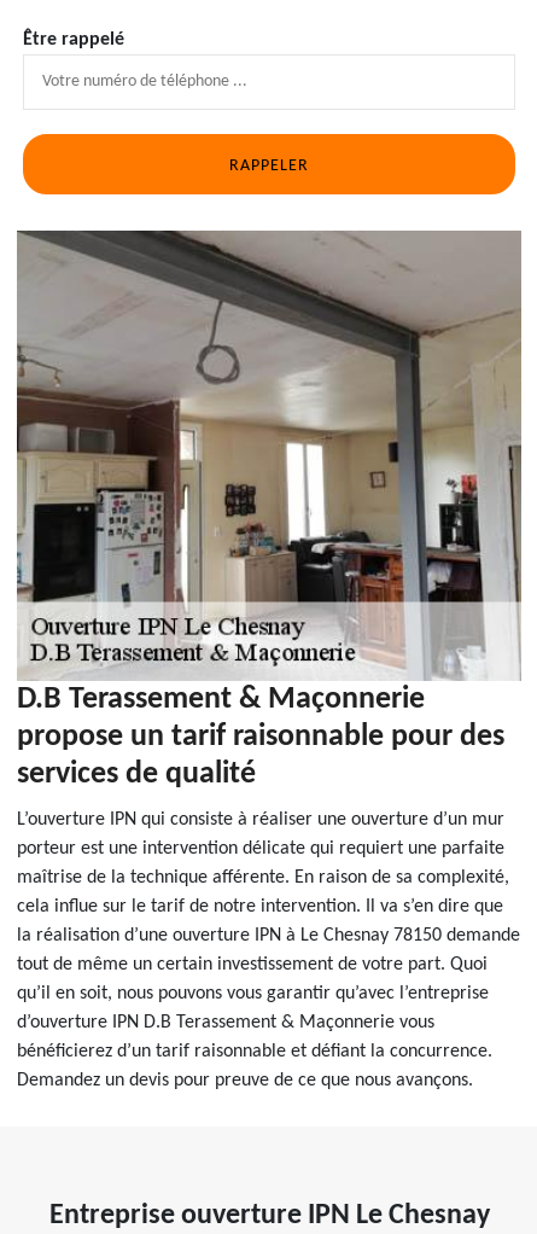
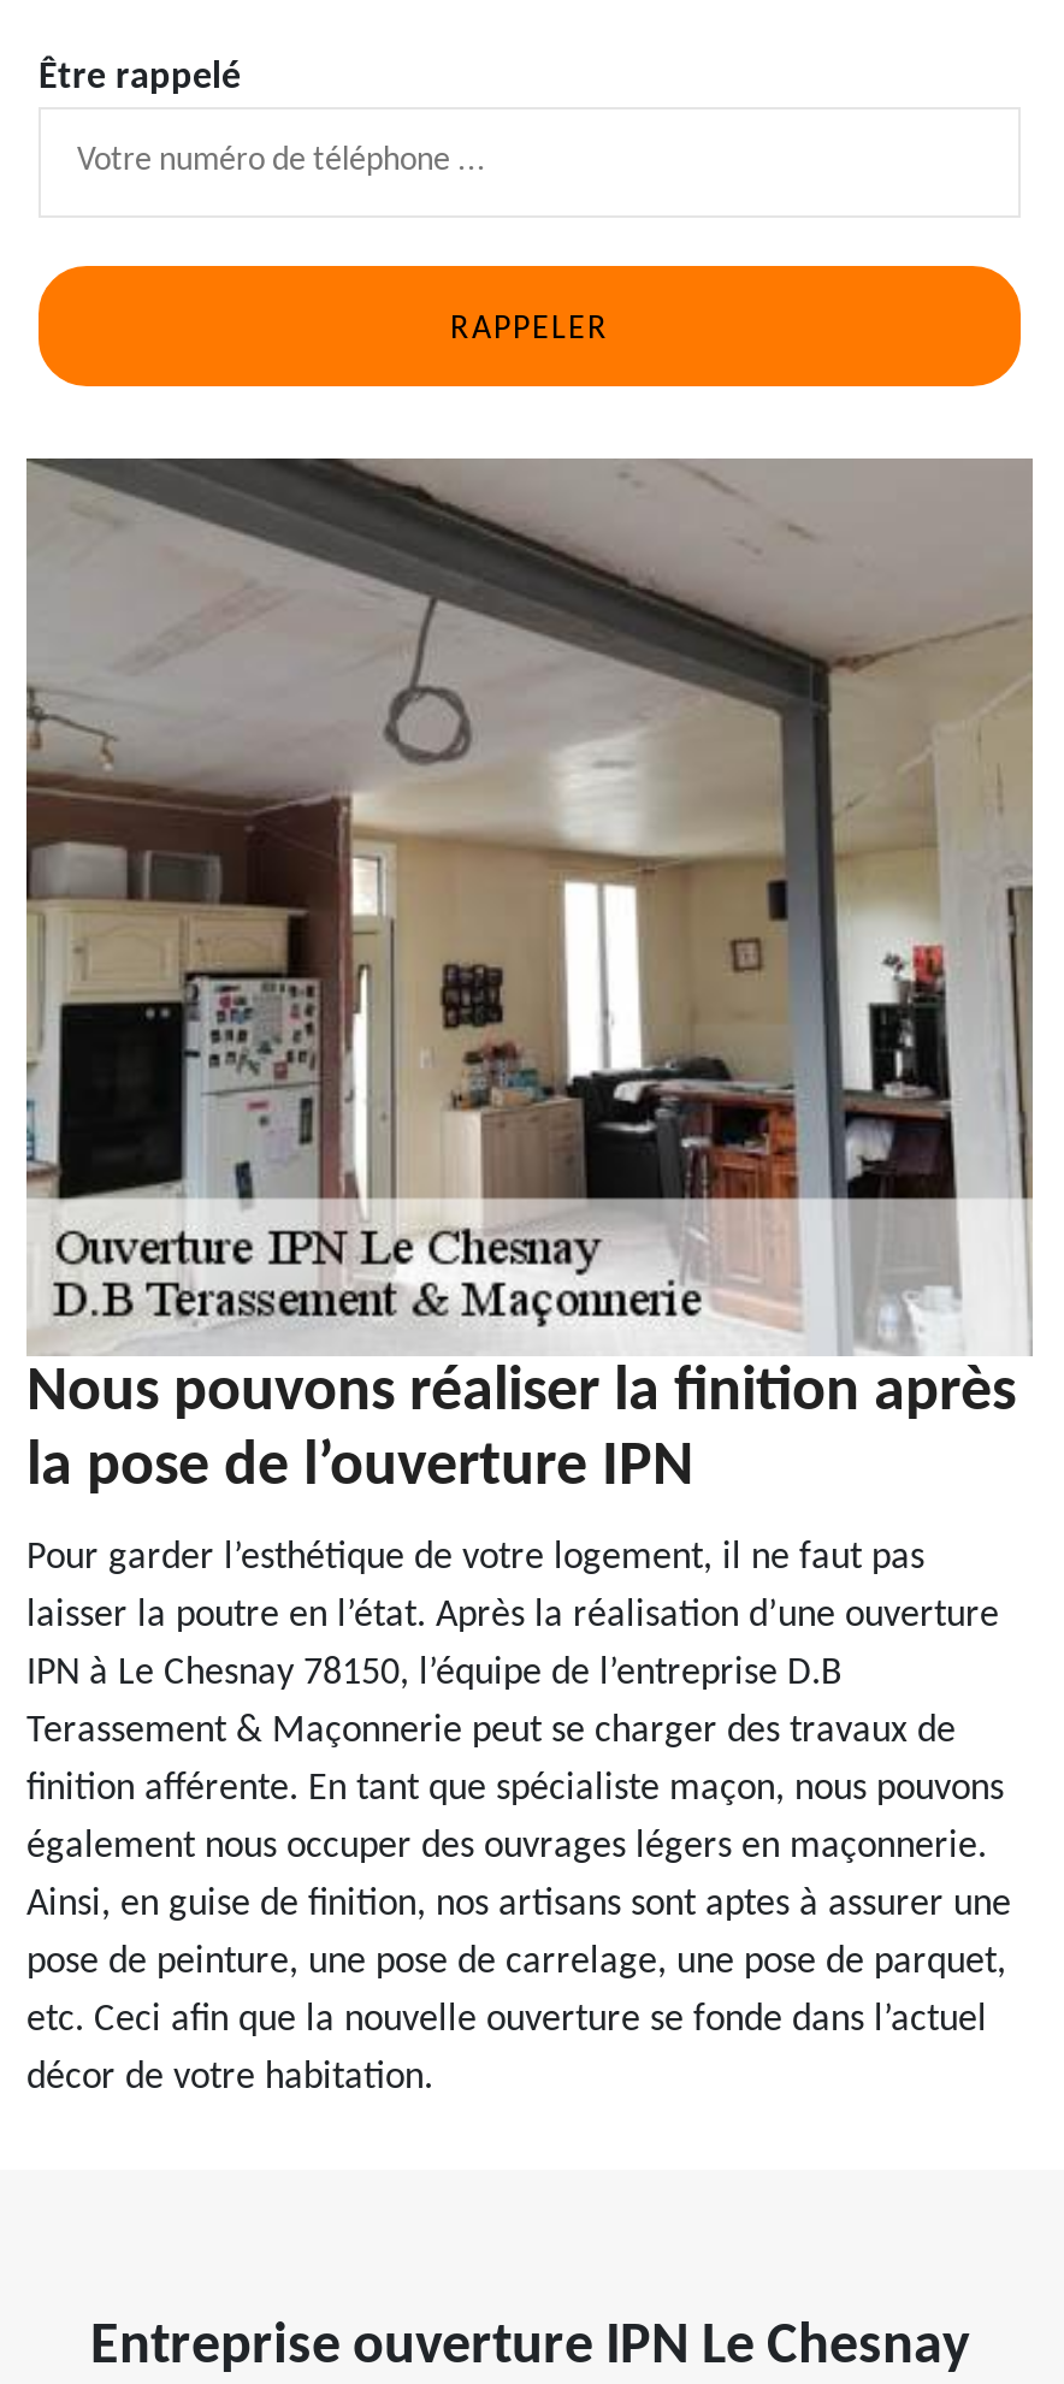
- D.B Terassement & Maçonnerie
- propose un tarif raisonnable pour des
- services de qualité
+ Nous pouvons réaliser la finition après
+ la pose de l’ouverture IPN

- L’ouverture IPN qui consiste à réaliser une ouverture d’un mur
+ Pour garder l’esthétique de votre logement, il ne faut pas

- porteur est une intervention délicate qui requiert une parfaite
+ laisser la poutre en l’état. Après la réalisation d’une ouverture

- maîtrise de la technique afférente. En raison de sa complexité,
+ IPN à Le Chesnay 78150, l’équipe de l’entreprise D.B

- cela influe sur le tarif de notre intervention. Il va s’en dire que
+ Terassement & Maçonnerie peut se charger des travaux de

- la réalisation d’une ouverture IPN à Le Chesnay 78150 demande
+ finition afférente. En tant que spécialiste maçon, nous pouvons

- tout de même un certain investissement de votre part. Quoi
+ également nous occuper des ouvrages légers en maçonnerie.

- qu’il en soit, nous pouvons vous garantir qu’avec l’entreprise
+ Ainsi, en guise de finition, nos artisans sont aptes à assurer une

- d’ouverture IPN D.B Terassement & Maçonnerie vous
+ pose de peinture, une pose de carrelage, une pose de parquet,

- bénéficierez d’un tarif raisonnable et défiant la concurrence.
+ etc. Ceci afin que la nouvelle ouverture se fonde dans l’actuel

- Demandez un devis pour preuve de ce que nous avançons.
+ décor de votre habitation.
